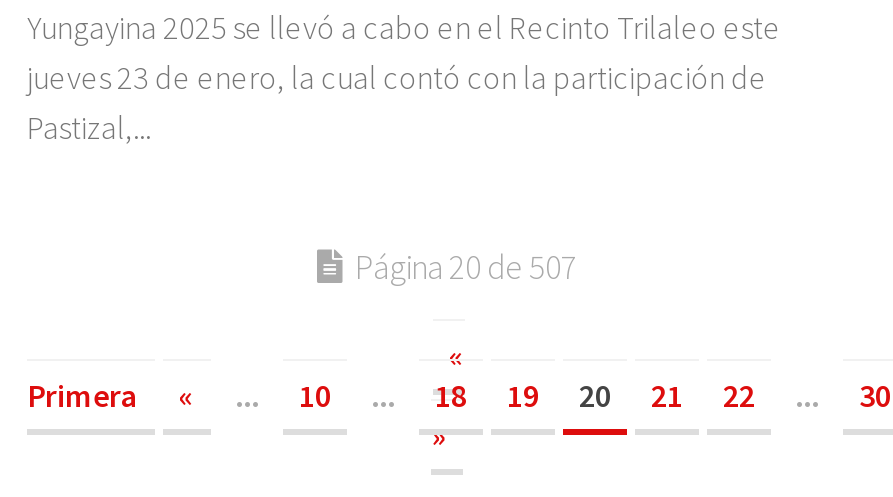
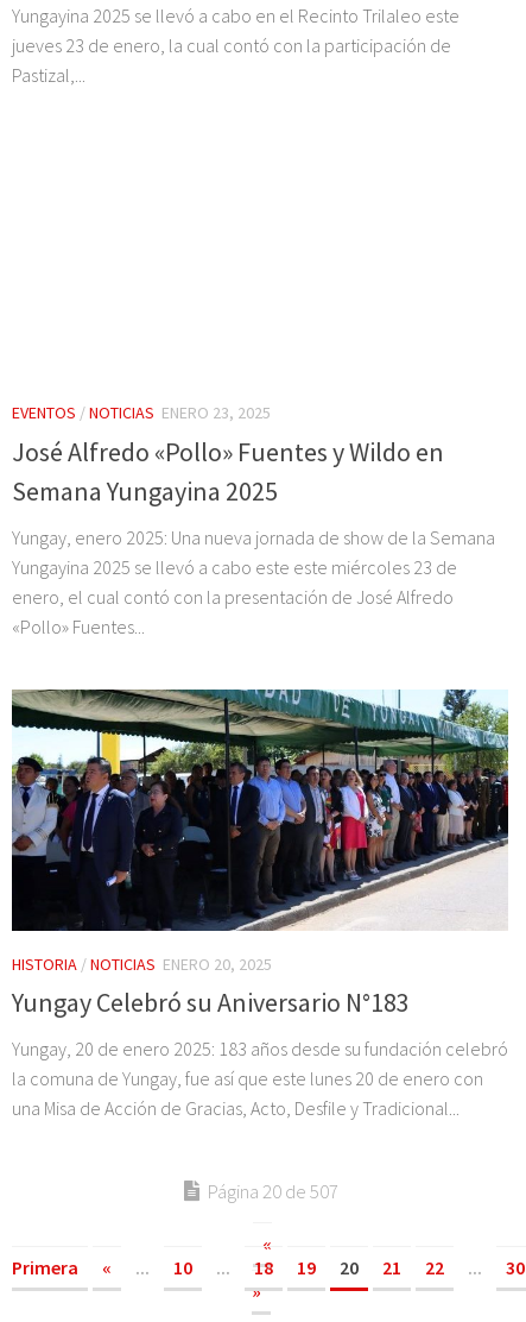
+ [image]
+ HISTORIA / NOTICIAS ENERO 20, 2025
+ Yungay Celebró su Aniversario N°183
+ Yungay, 20 de enero 2025: 183 años desde su fundación celebró
+ la comuna de Yungay, fue así que este lunes 20 de enero con
+ una Misa de Acción de Gracias, Acto, Desfile y Tradicional...

+ EVENTOS / NOTICIAS ENERO 23, 2025
+ José Alfredo «Pollo» Fuentes y Wildo en
+ Semana Yungayina 2025
+ Yungay, enero 2025: Una nueva jornada de show de la Semana
+ Yungayina 2025 se llevó a cabo este este miércoles 23 de
+ enero, el cual contó con la presentación de José Alfredo
+ «Pollo» Fuentes...
